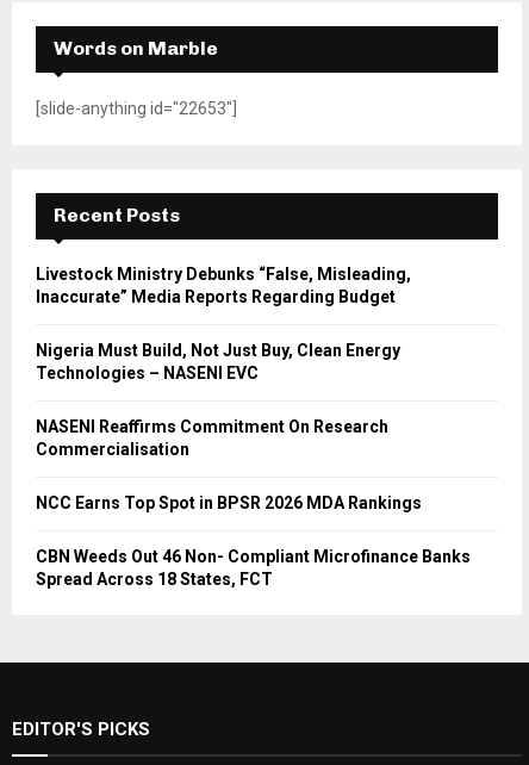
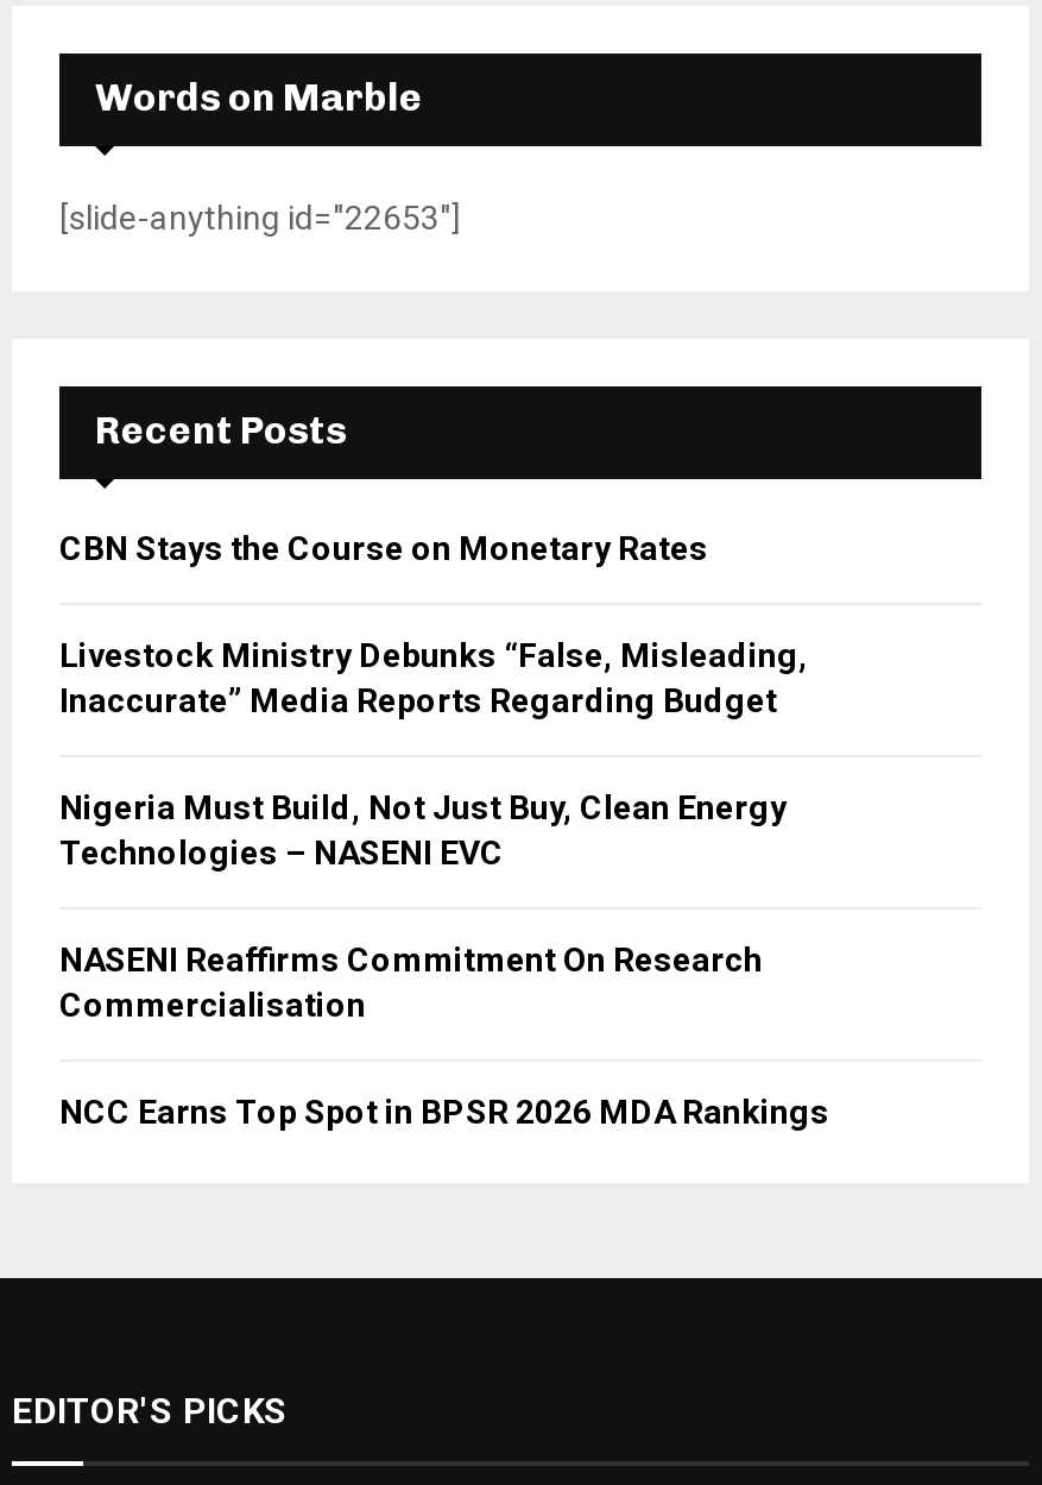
+ CBN Stays the Course on Monetary Rates

moved down: Livestock Ministry Debunks “False, Misleading, | Inaccurate” Media Reports Regarding Budget | Nigeria Must Build, Not Just Buy, Clean Energy | Technologies – NASENI EVC | NASENI Reaffirms Commitment On Research | Commercialisation | NCC Earns Top Spot in BPSR 2026 MDA Rankings

- CBN Weeds Out 46 Non- Compliant Microfinance Banks
- Spread Across 18 States, FCT
